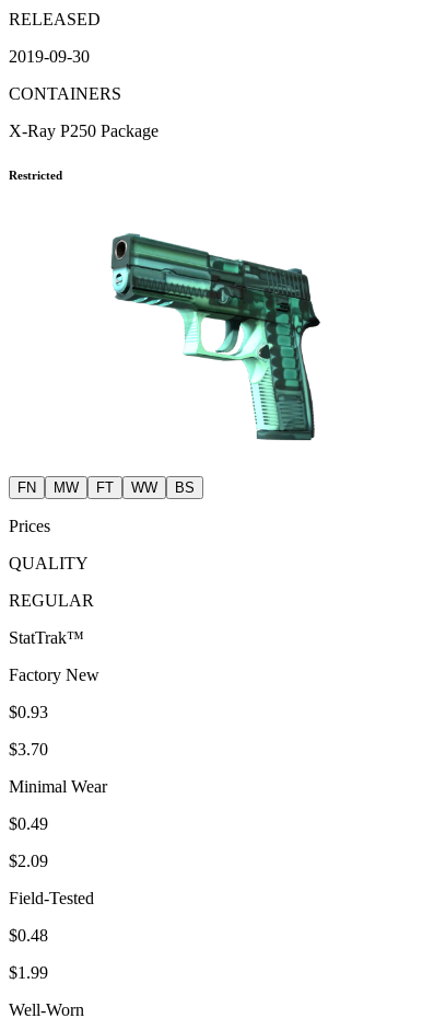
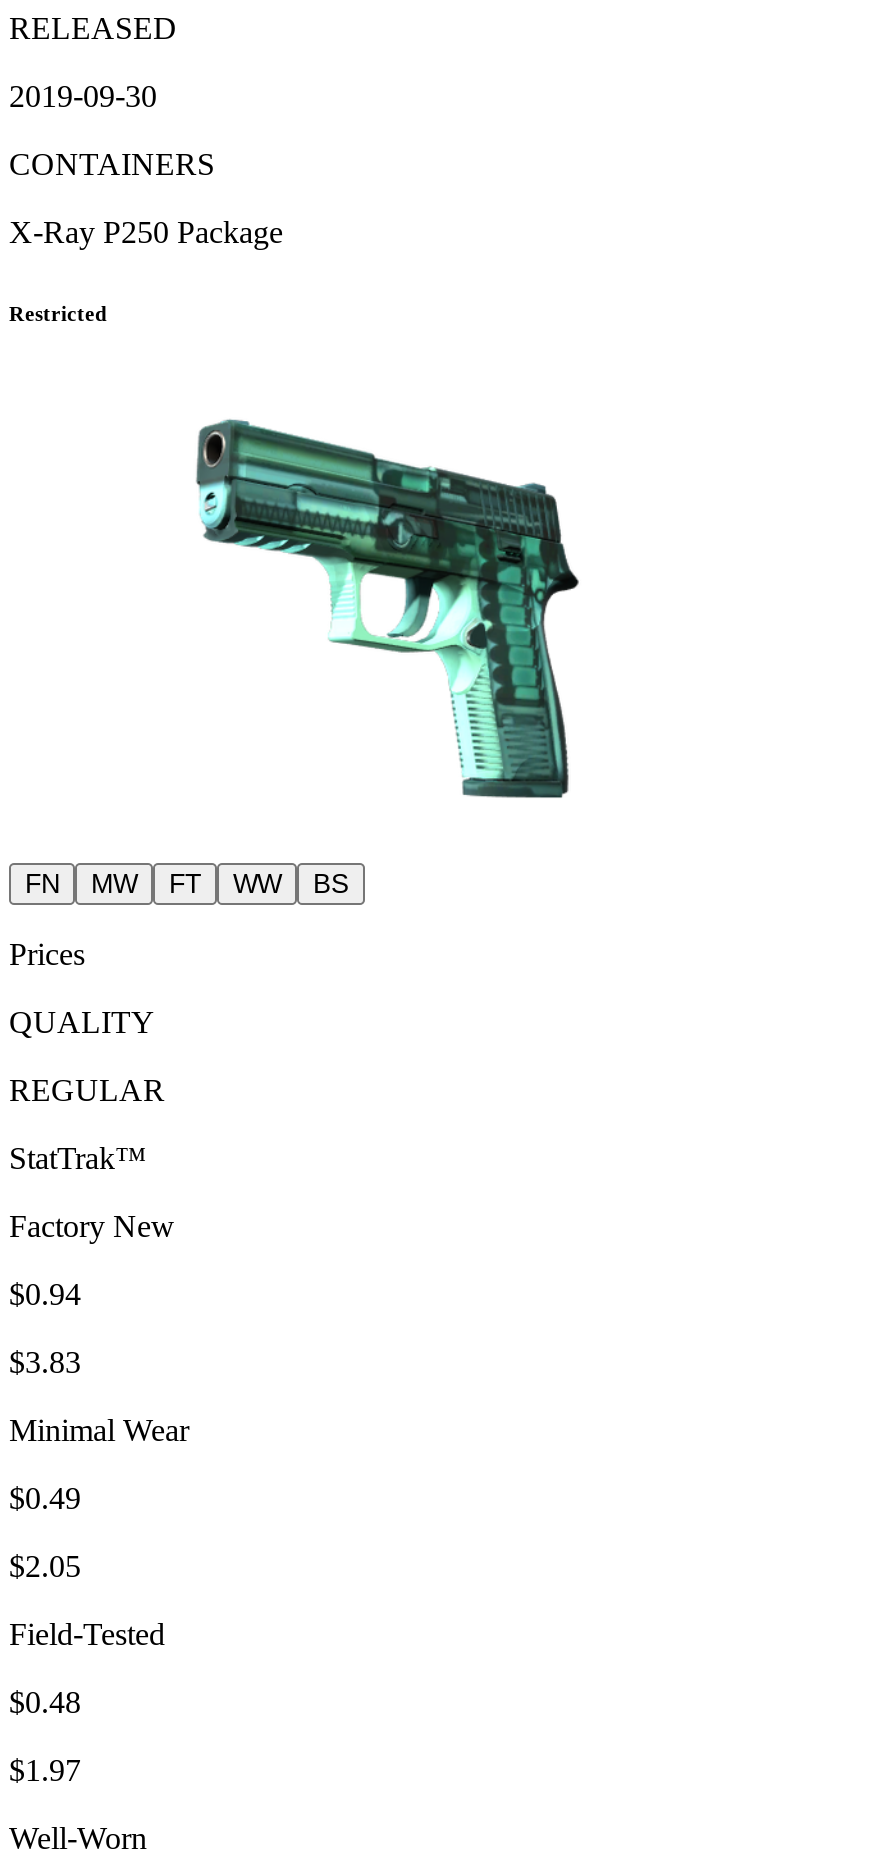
- $0.93
+ $0.94

- $3.70
+ $3.83

- $2.09
+ $2.05

- $1.99
+ $1.97
